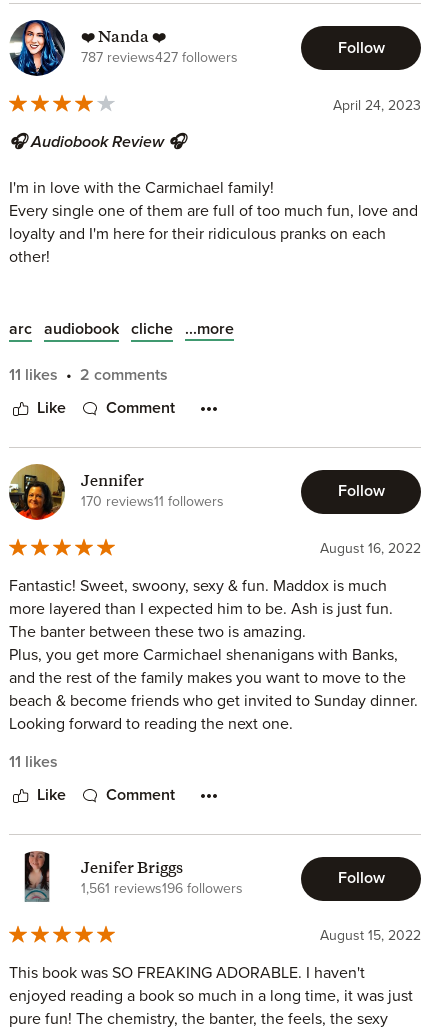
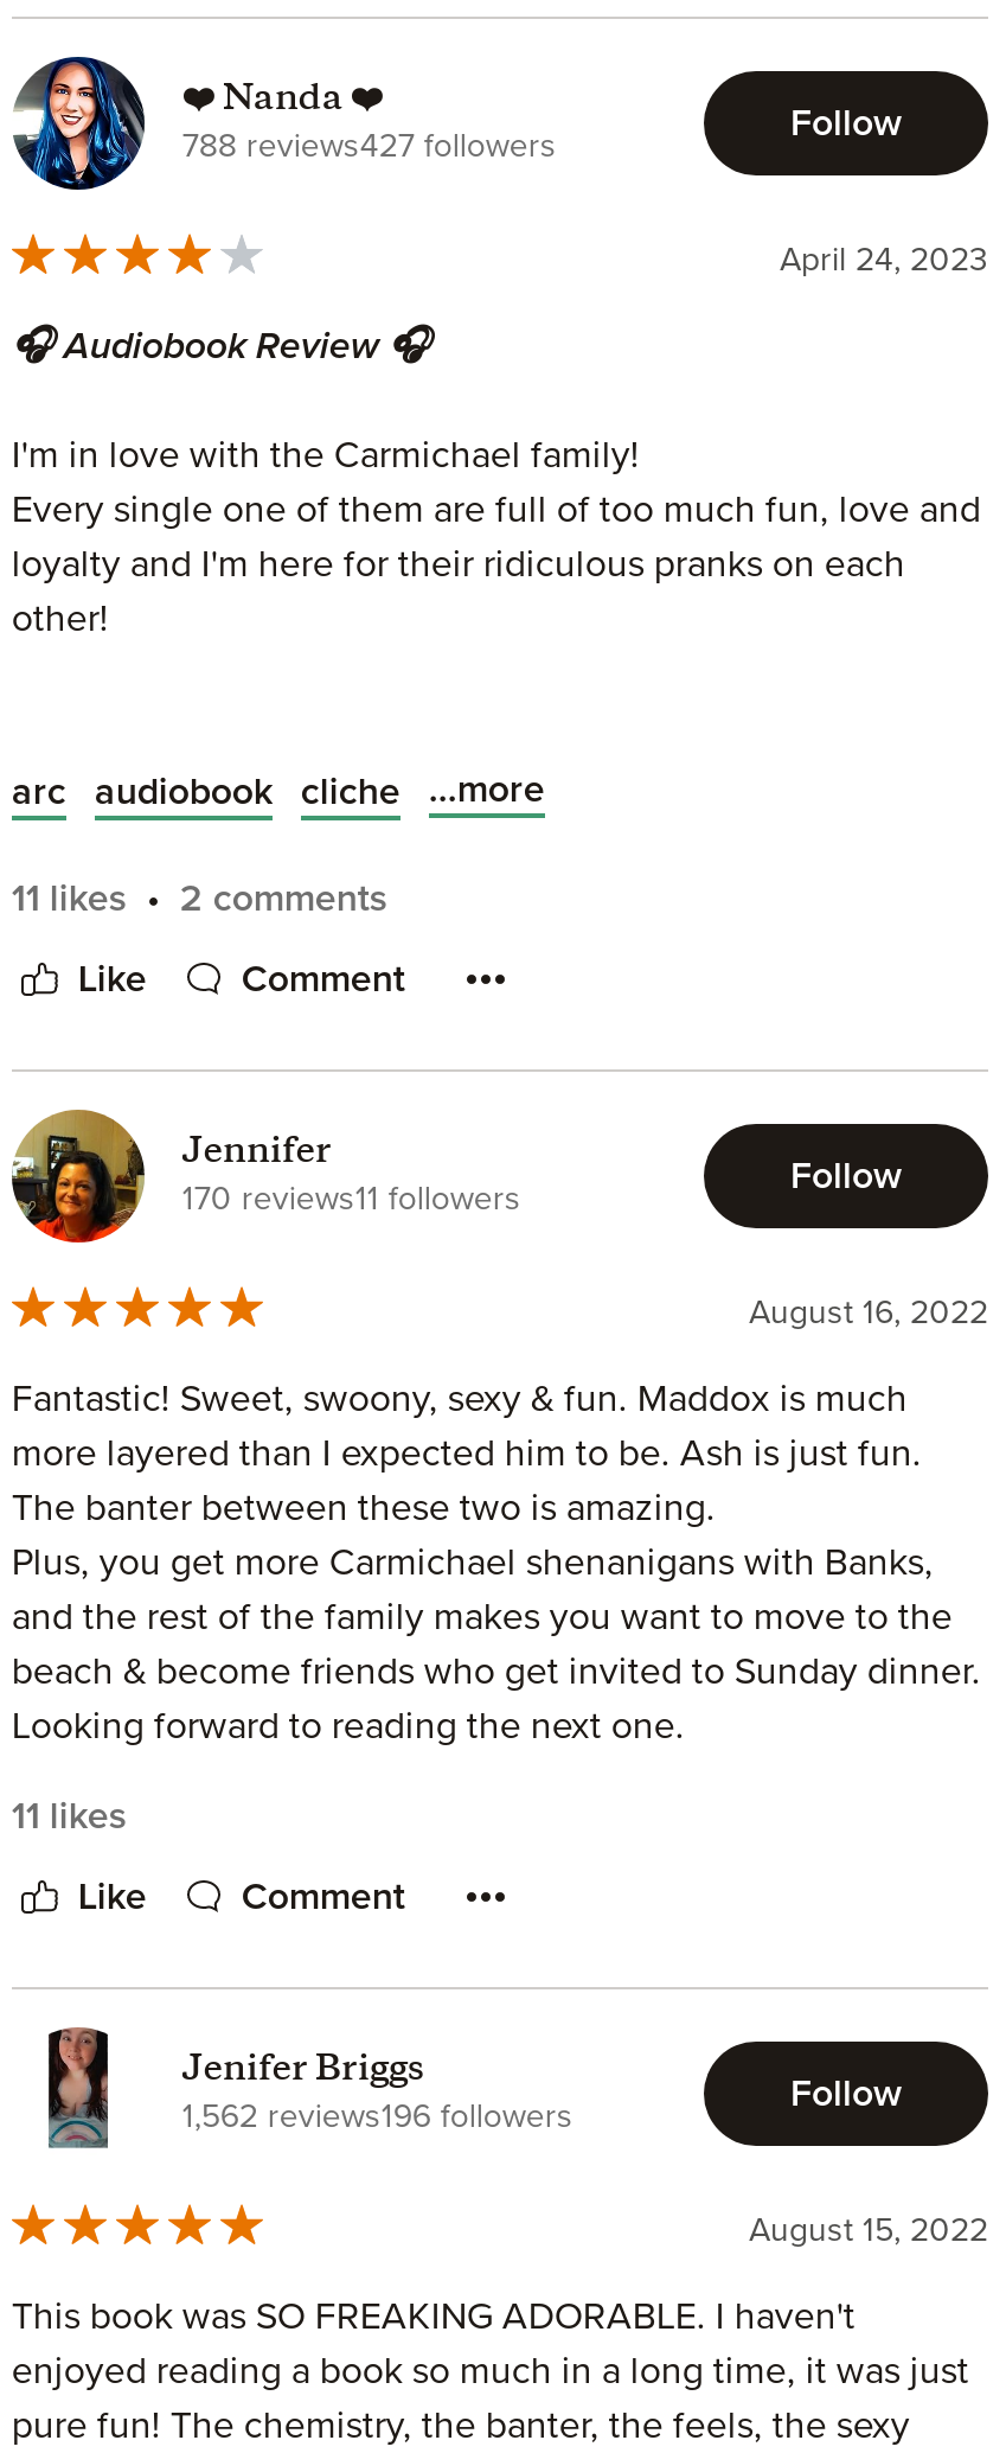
- 787 reviews427 followers
+ 788 reviews427 followers

- 1,561 reviews196 followers
+ 1,562 reviews196 followers
